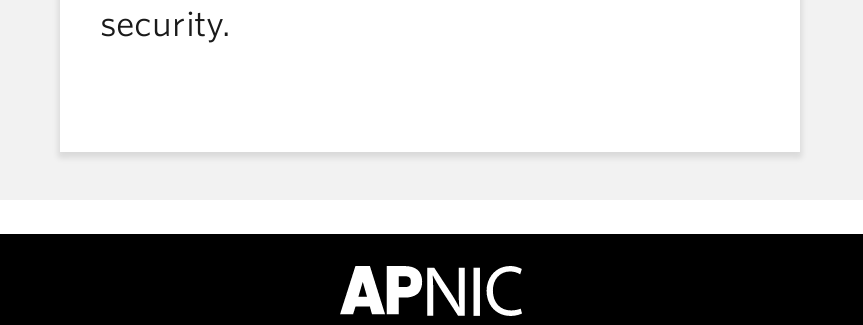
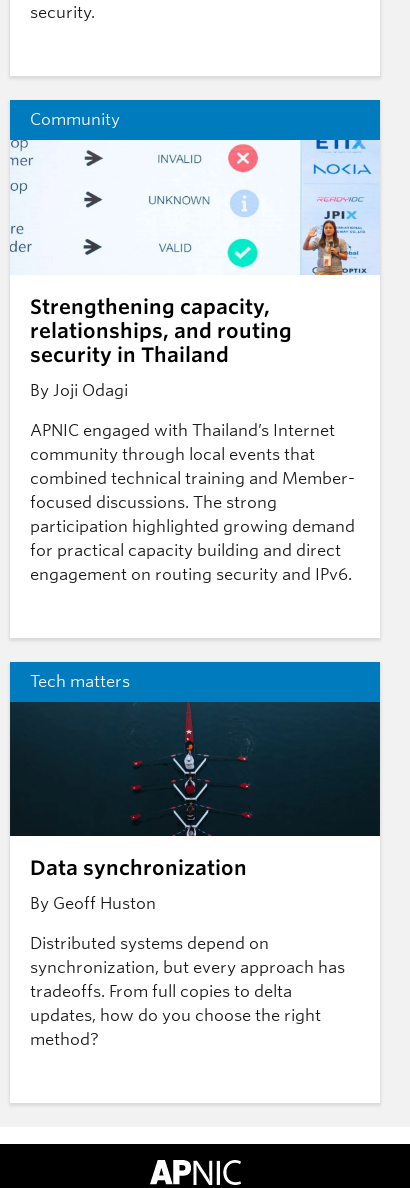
+ [image]
+ Community

+ [image]
+ Tech matters

+ Strengthening capacity,
+ relationships, and routing
+ security in Thailand
+ By Joji Odagi
+ APNIC engaged with Thailand’s Internet
+ community through local events that
+ combined technical training and Member-
+ focused discussions. The strong
+ participation highlighted growing demand
+ for practical capacity building and direct
+ engagement on routing security and IPv6.

+ Data synchronization
+ By Geoff Huston
+ Distributed systems depend on
+ synchronization, but every approach has
+ tradeoffs. From full copies to delta
+ updates, how do you choose the right
+ method?
